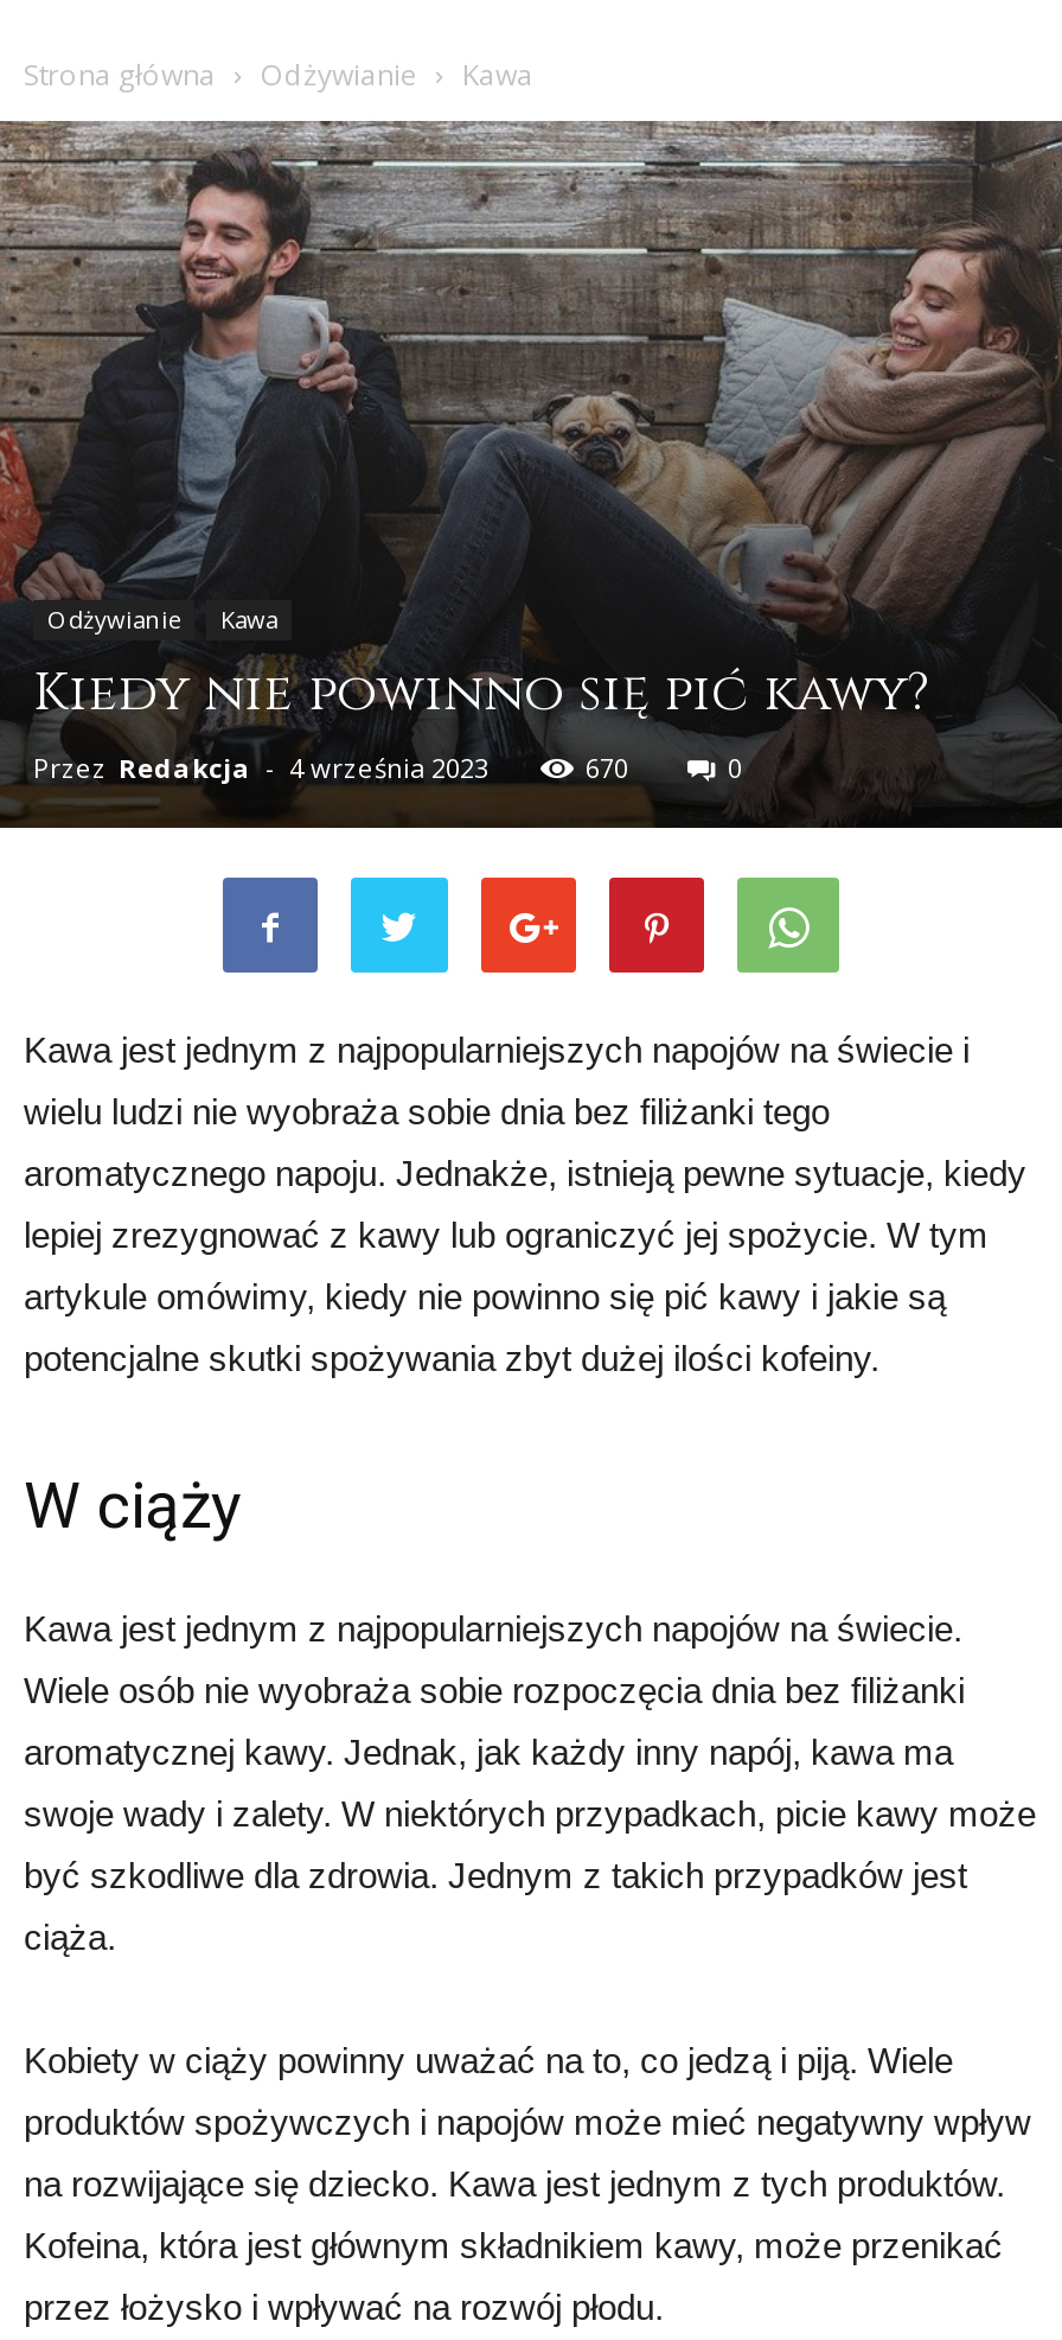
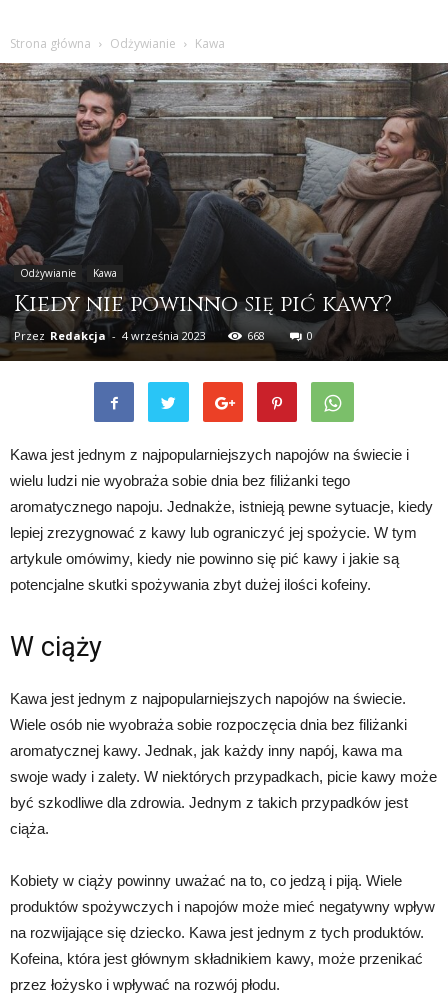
- 670
+ 668
